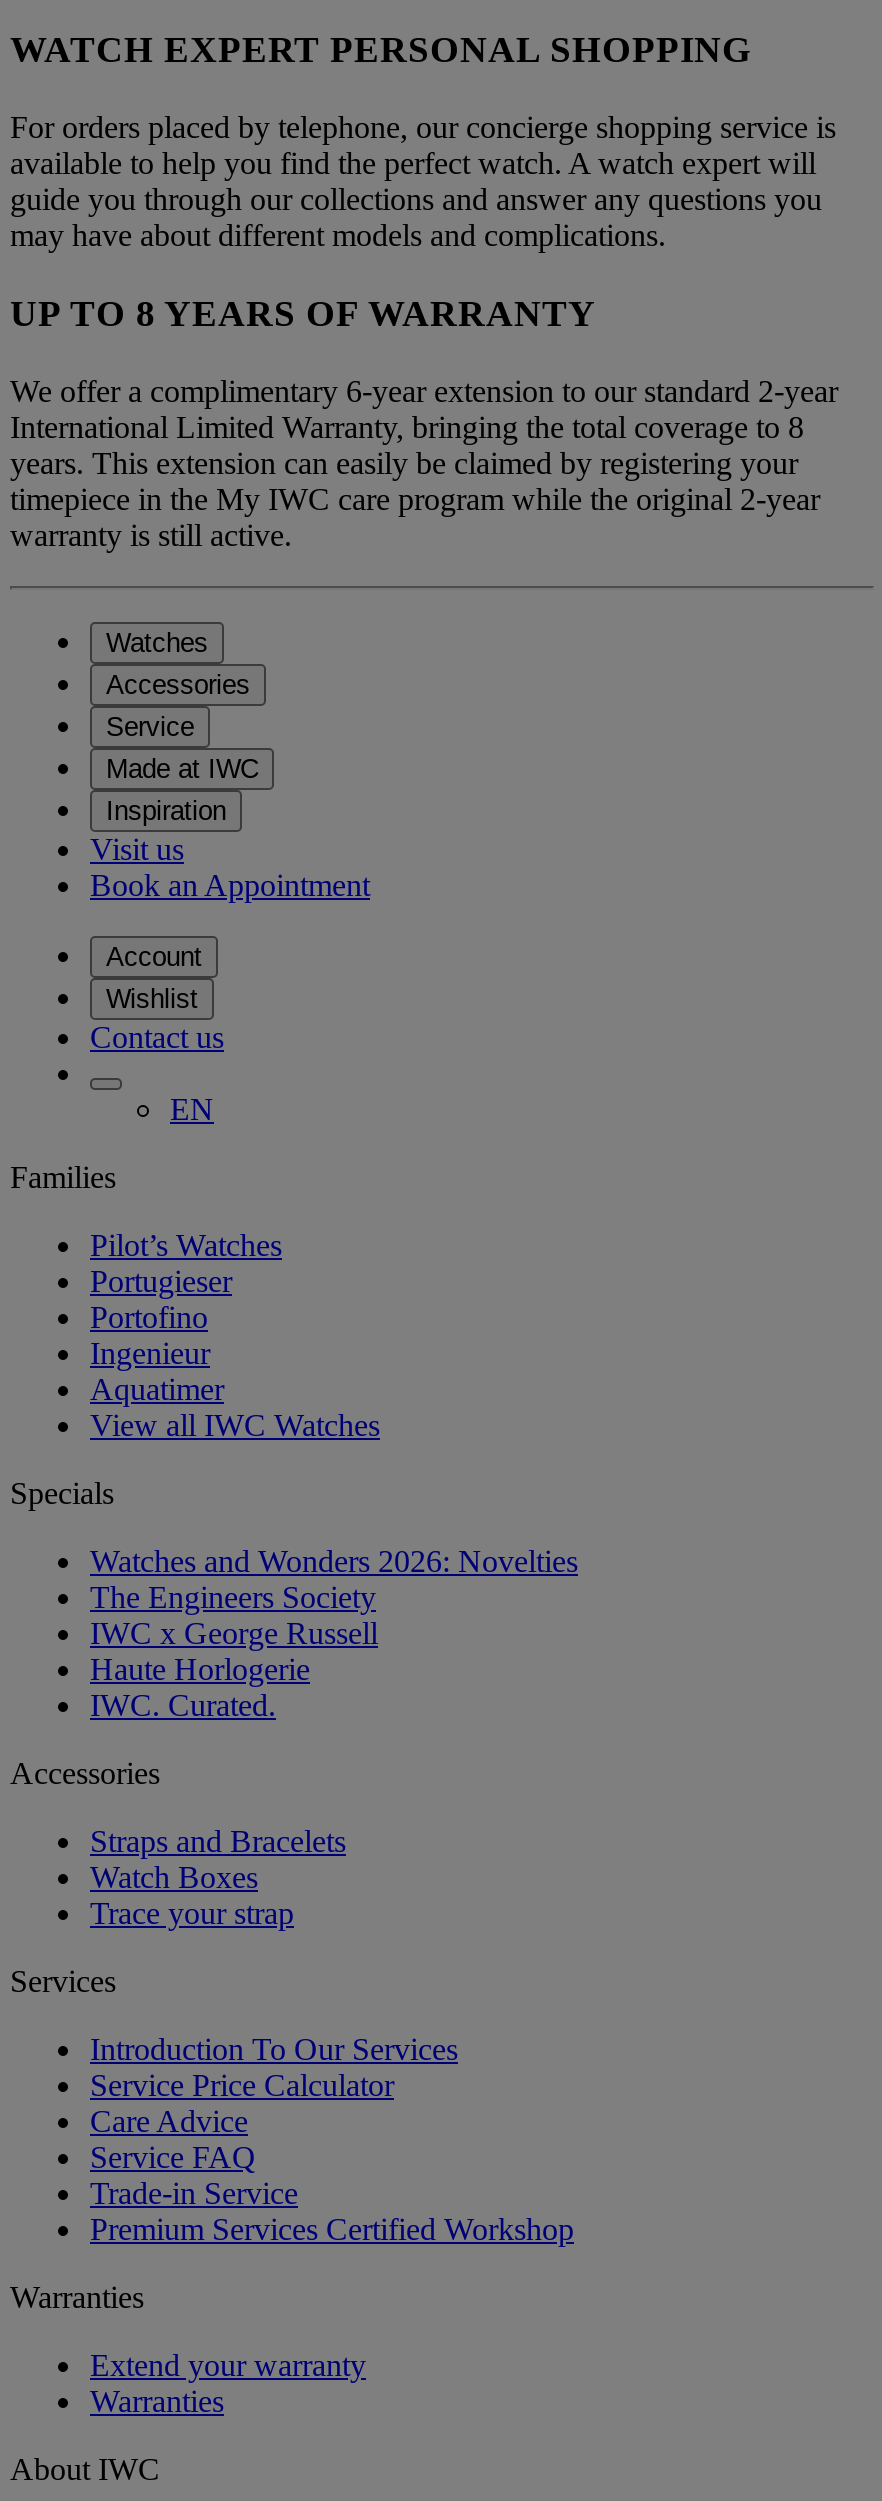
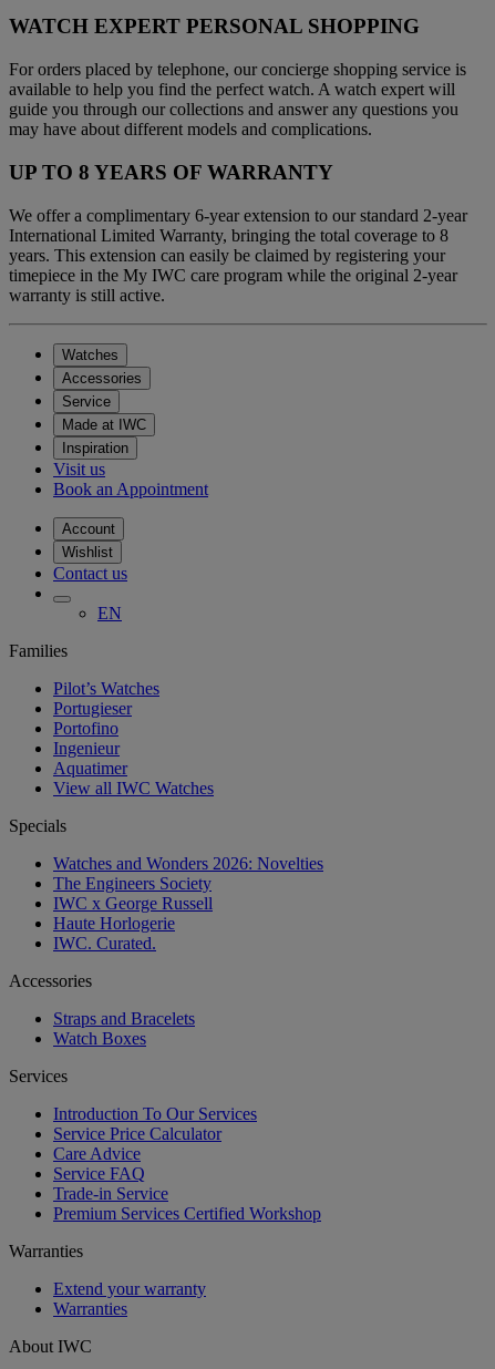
- Trace your strap
